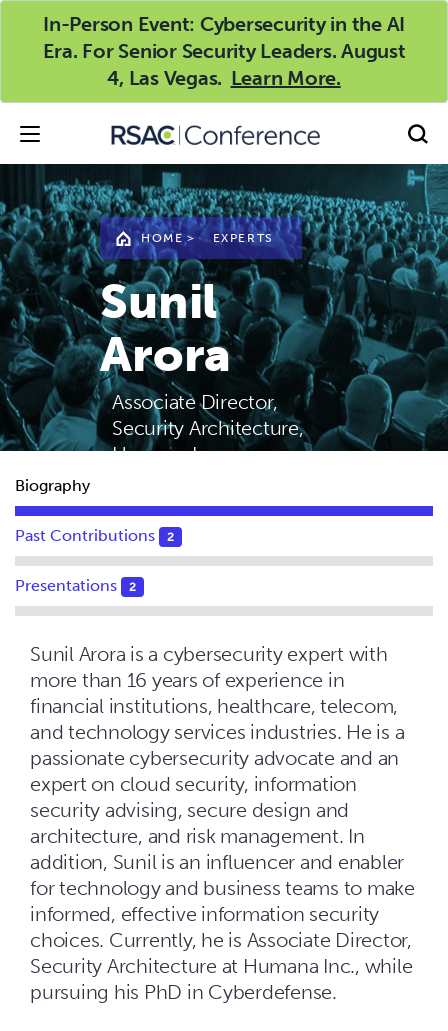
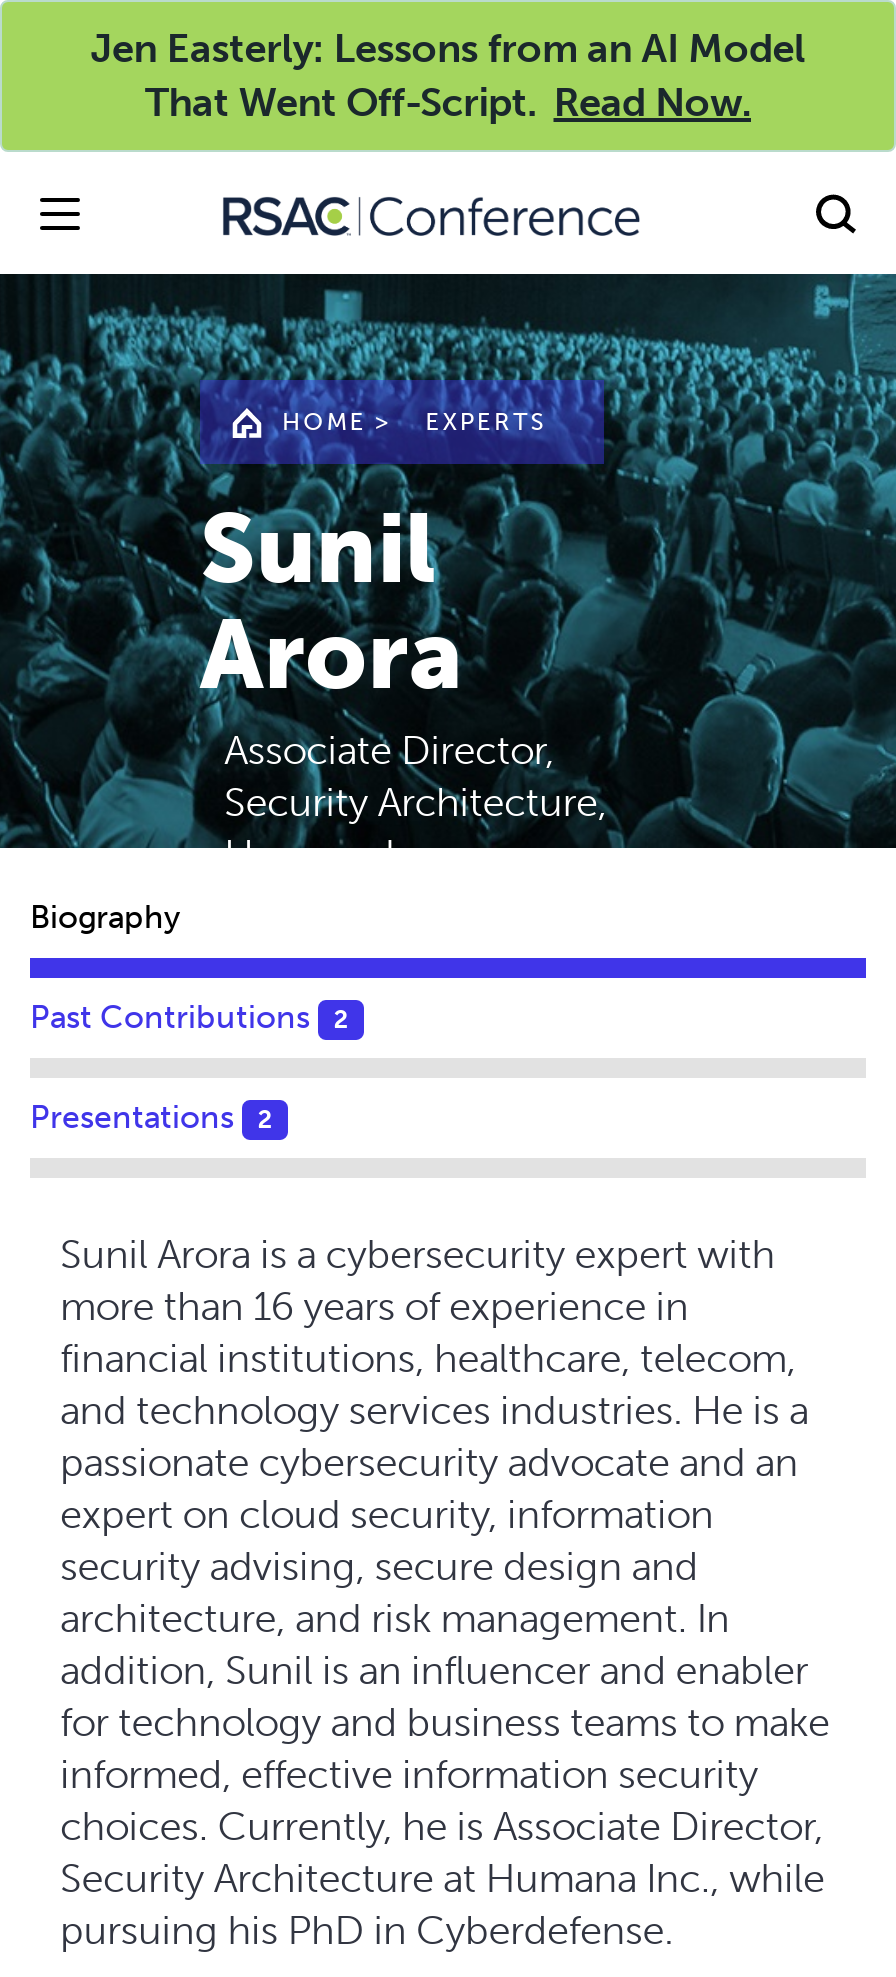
- In-Person Event: Cybersecurity in the AI
- Era. For Senior Security Leaders. August
- 4, Las Vegas. Learn More.
+ Jen Easterly: Lessons from an AI Model
+ That Went Off-Script. Read Now.
